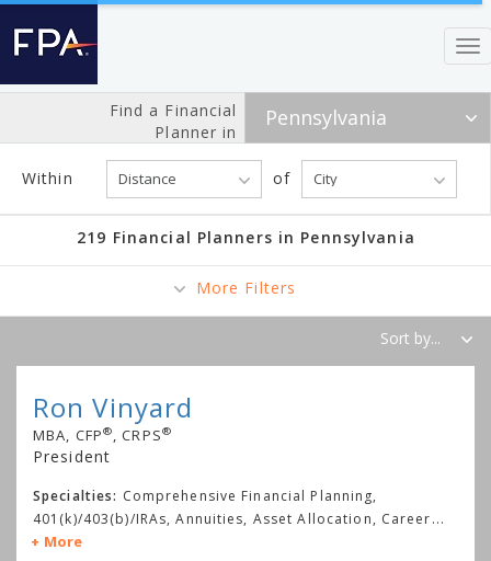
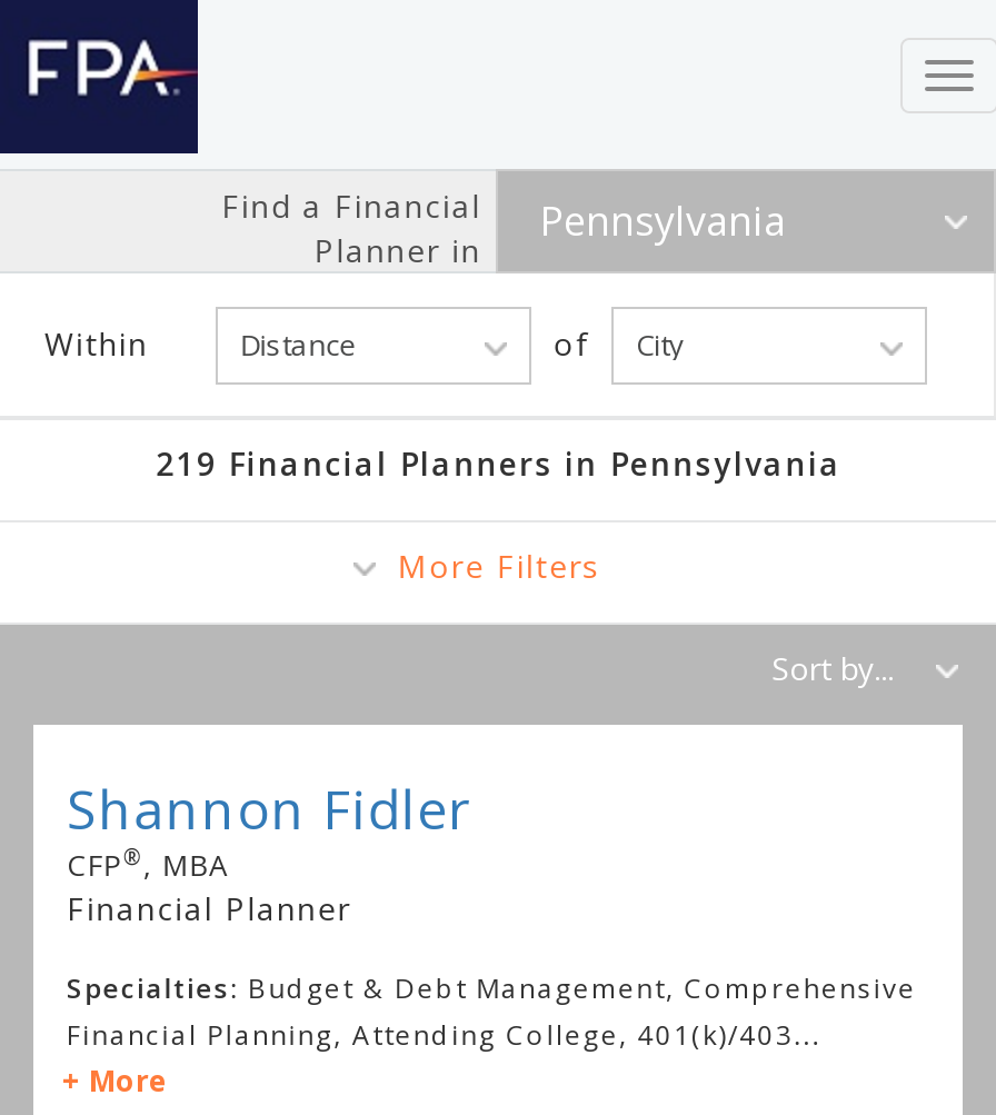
- Ron Vinyard
- MBA, CFP®, CRPS®
- President
+ Shannon Fidler
+ CFP®, MBA
+ Financial Planner

- Specialties: Comprehensive Financial Planning,
- 401(k)/403(b)/IRAs, Annuities, Asset Allocation, Career...
+ Specialties: Budget & Debt Management, Comprehensive
+ Financial Planning, Attending College, 401(k)/403...
